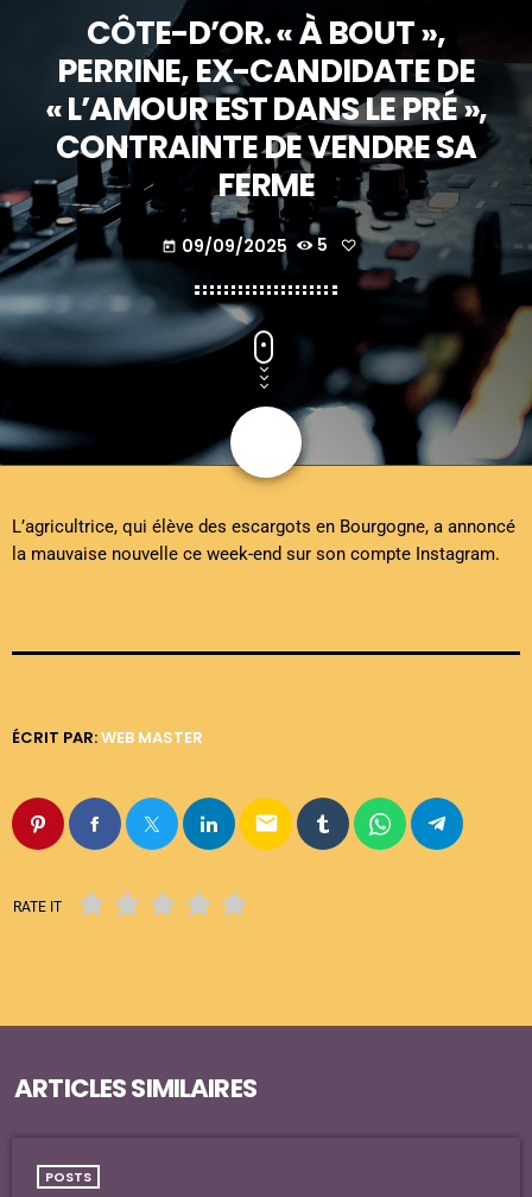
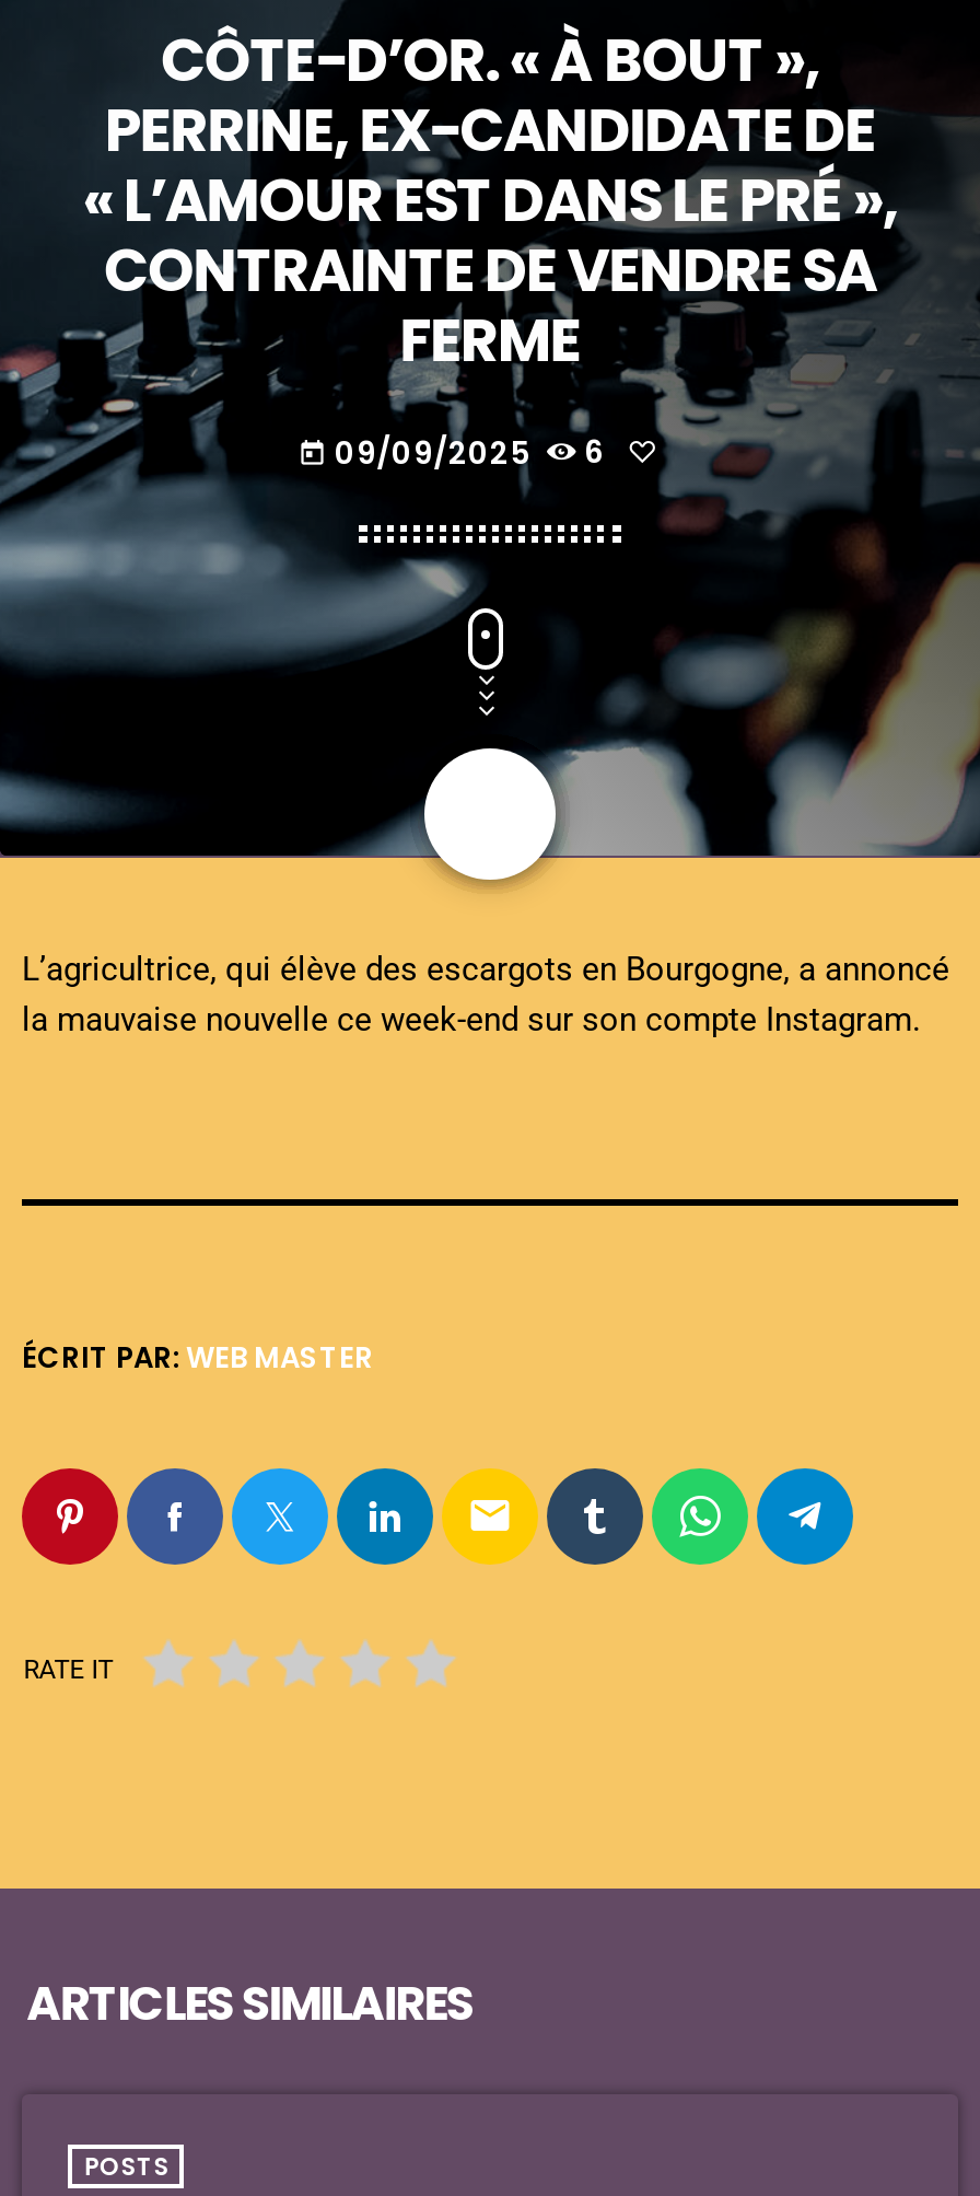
- 5
+ 6
